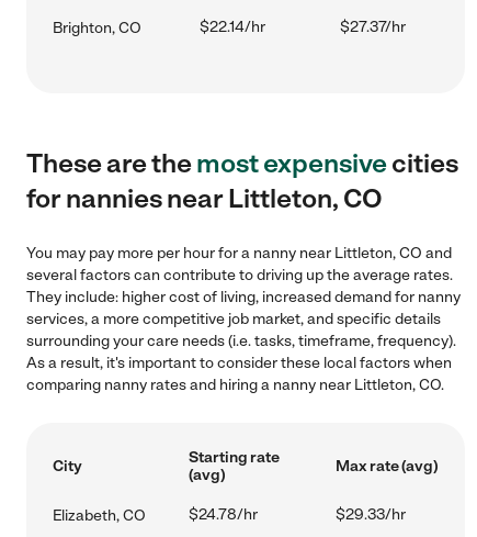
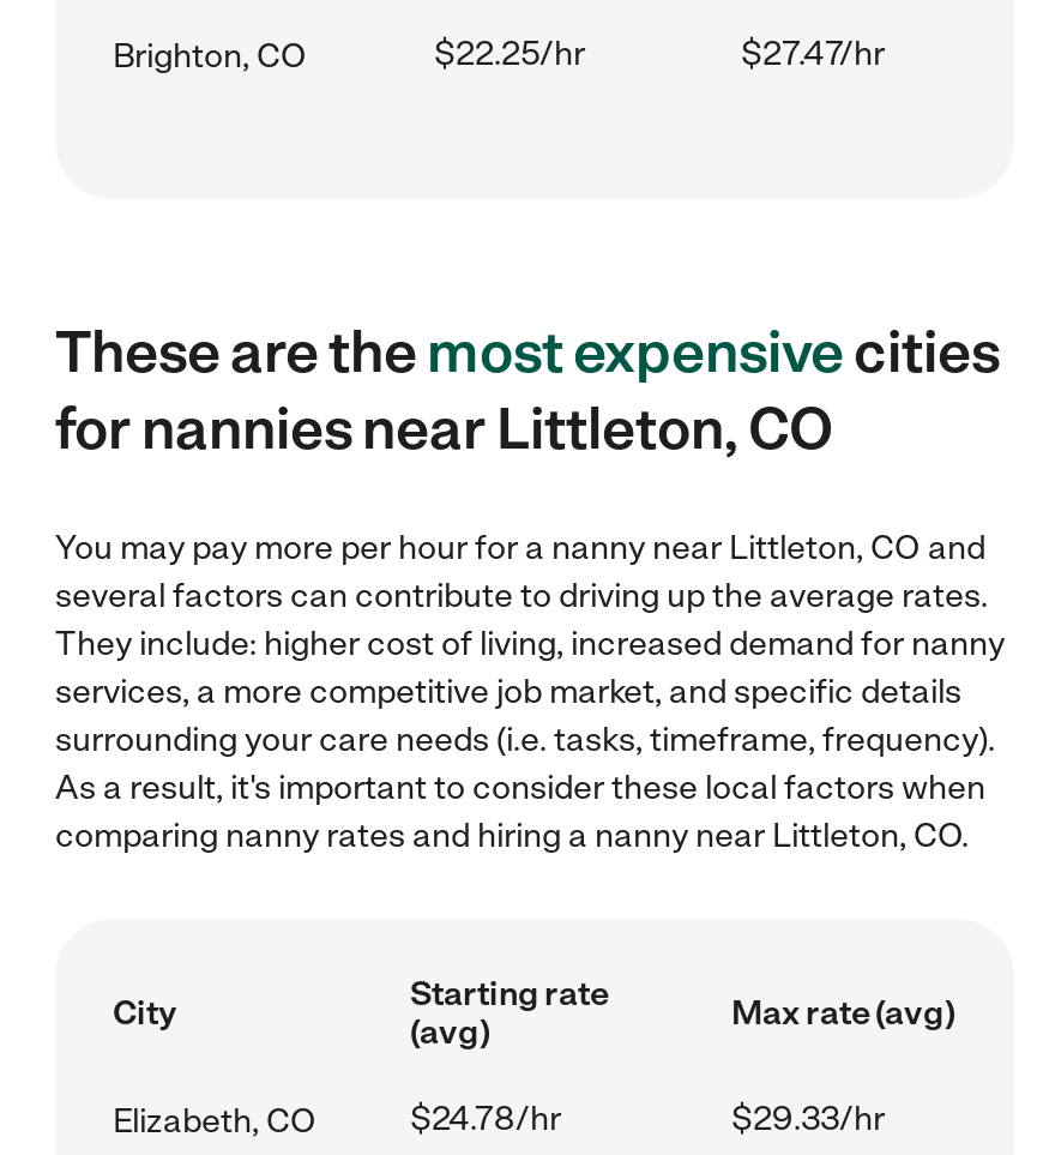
- $22.14/hr
- $27.37/hr
+ $22.25/hr
+ $27.47/hr
